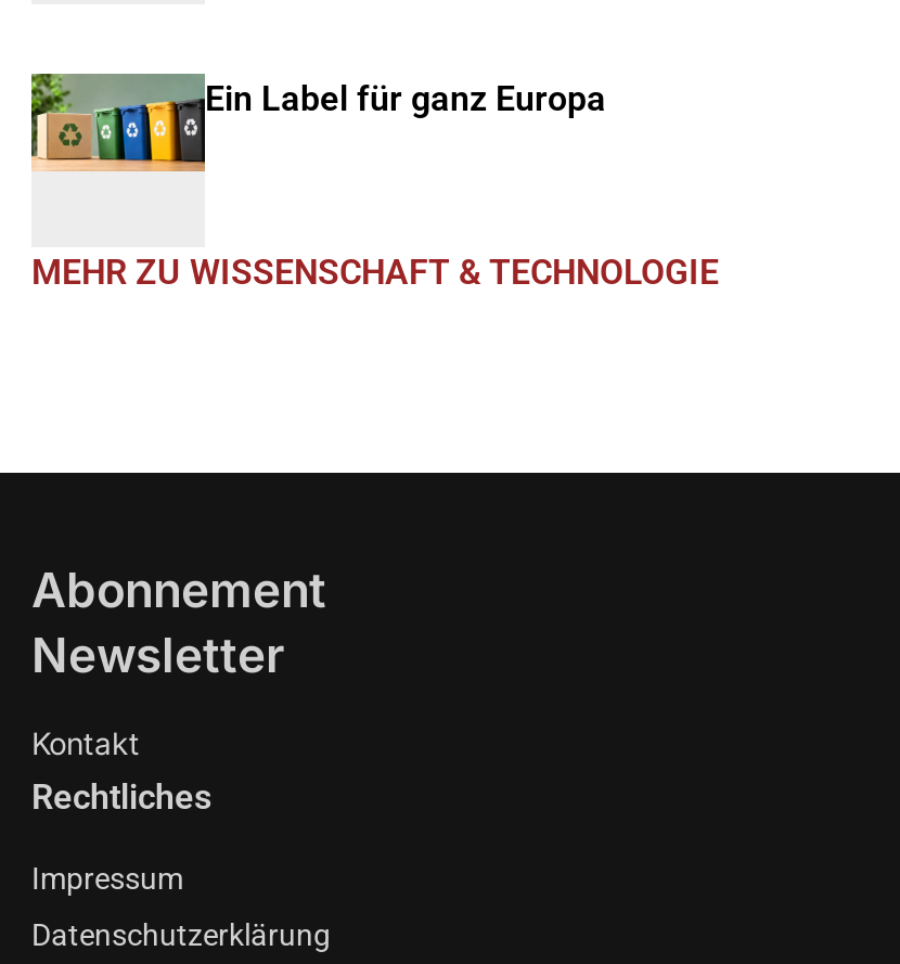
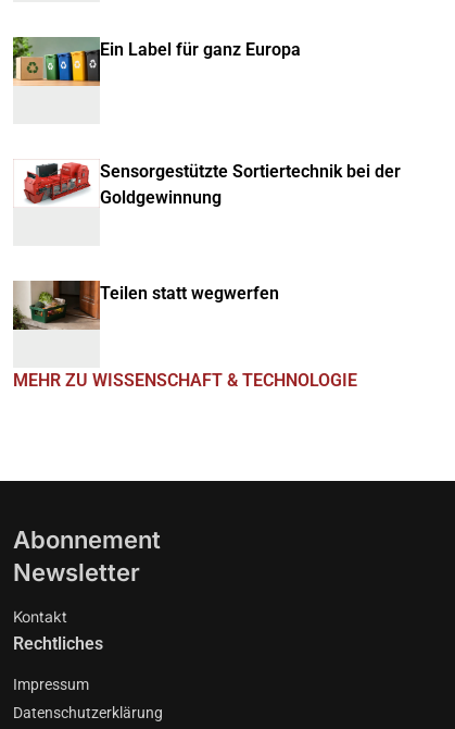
+ [image]
+ Teilen statt wegwerfen

+ [image]
+ Sensorgestützte Sortiertechnik bei der
+ Goldgewinnung
